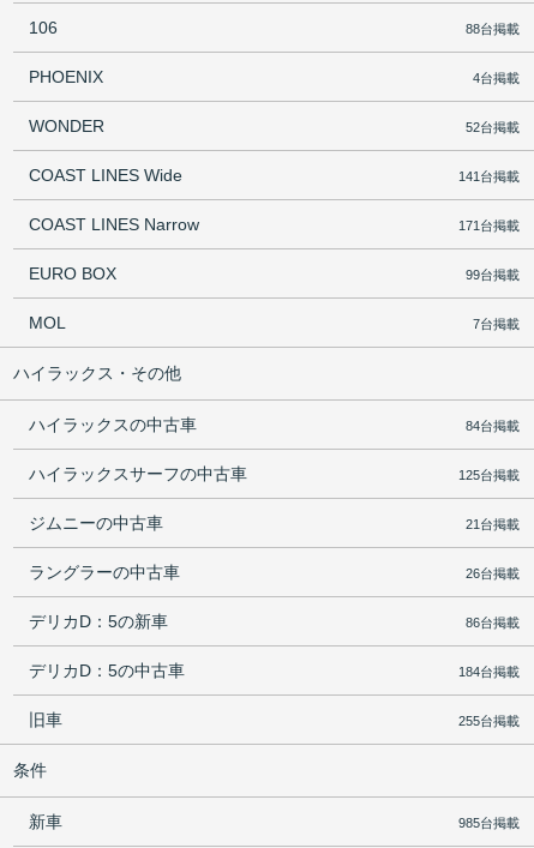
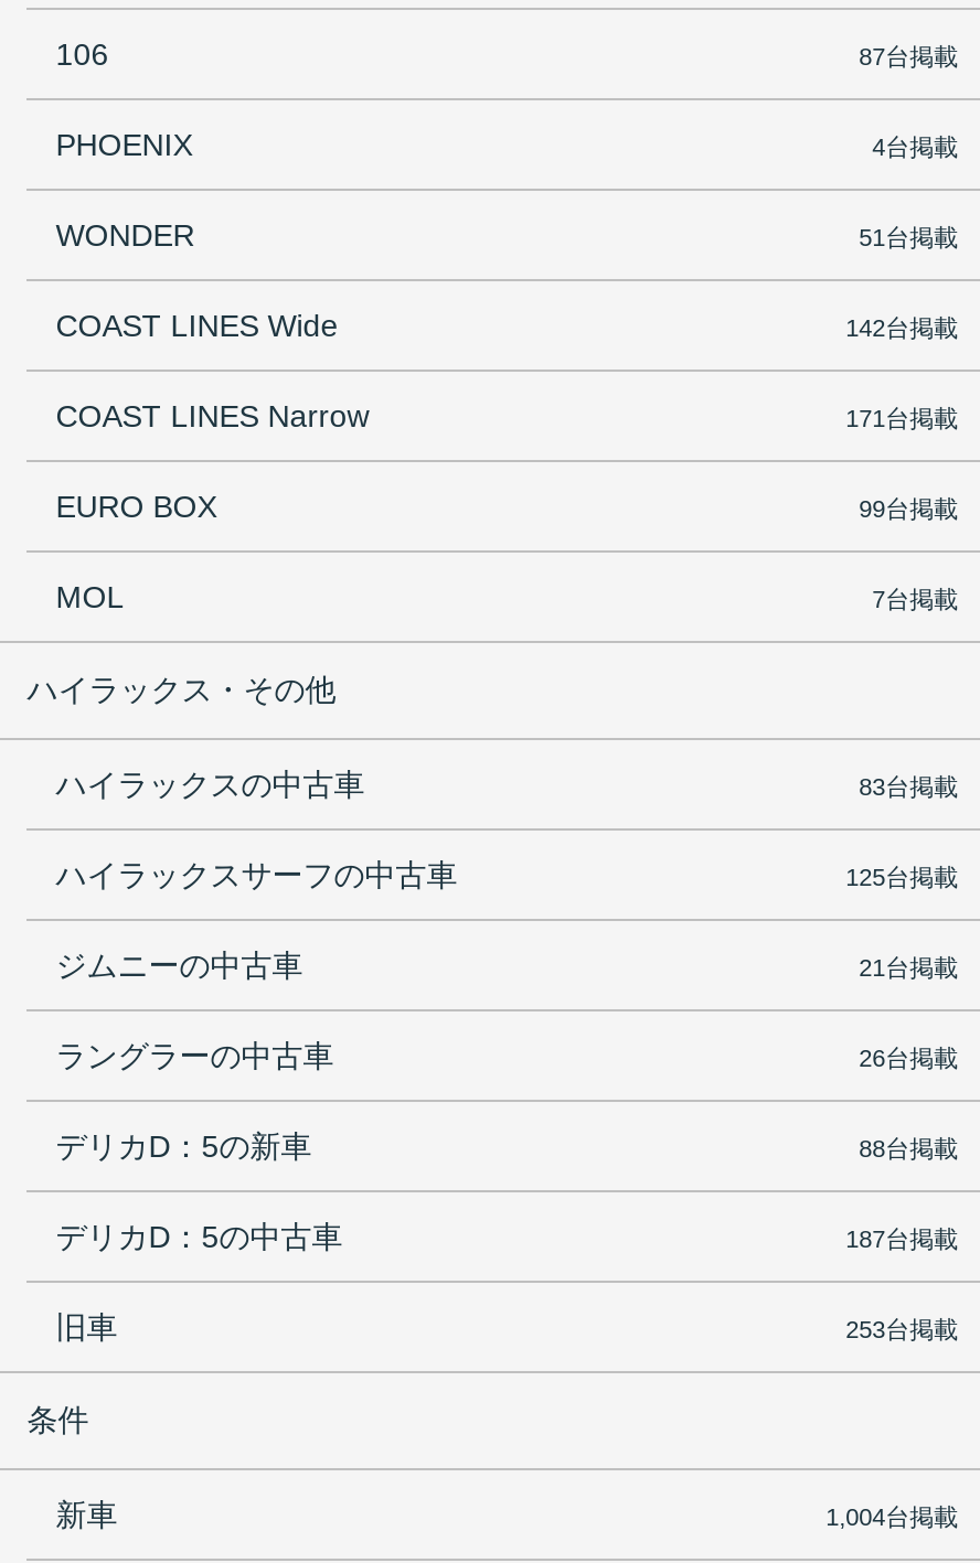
- 88台掲載
+ 87台掲載

- 52台掲載
+ 51台掲載

- 141台掲載
+ 142台掲載

- 84台掲載
+ 83台掲載

- 86台掲載
+ 88台掲載

- 184台掲載
+ 187台掲載

- 255台掲載
+ 253台掲載

- 985台掲載
+ 1,004台掲載
